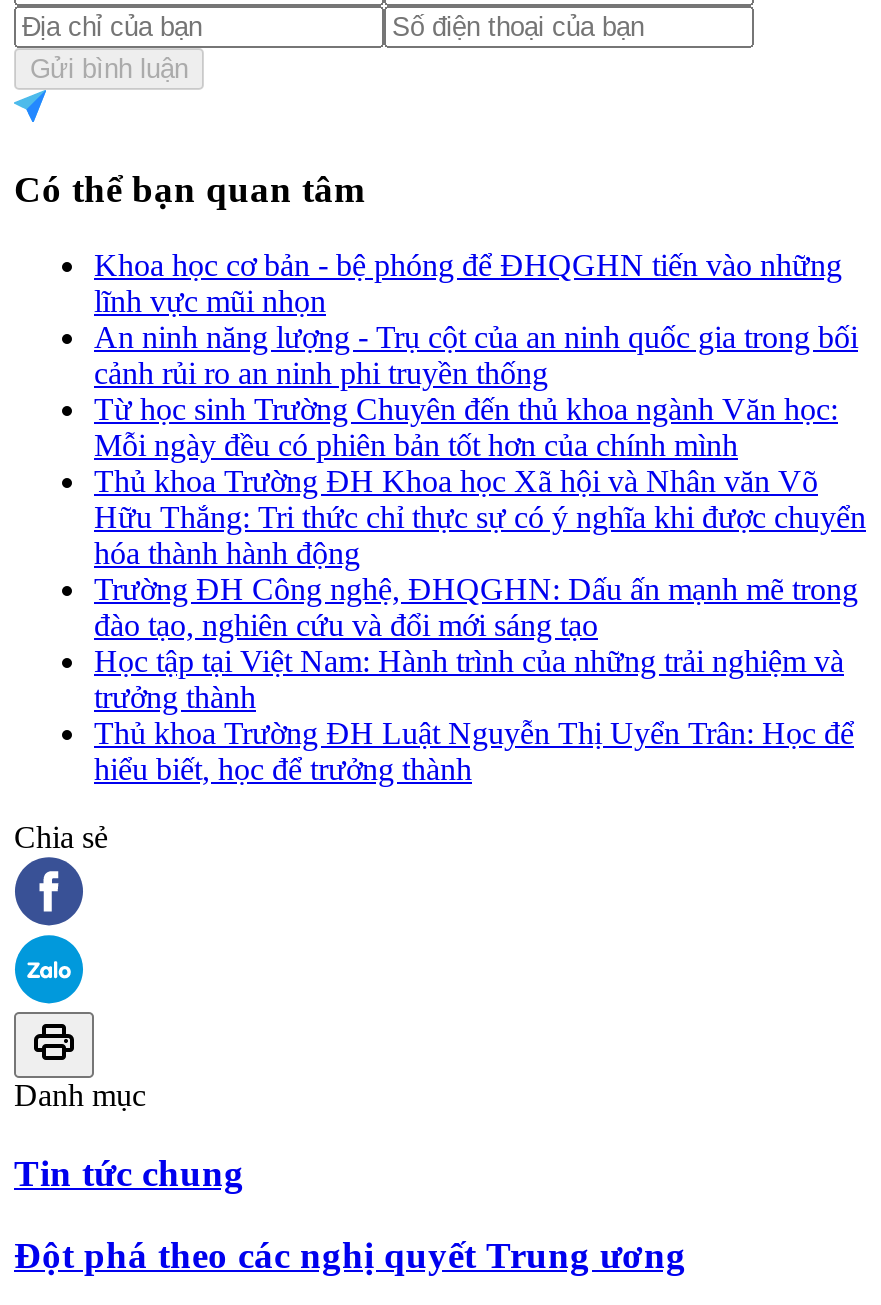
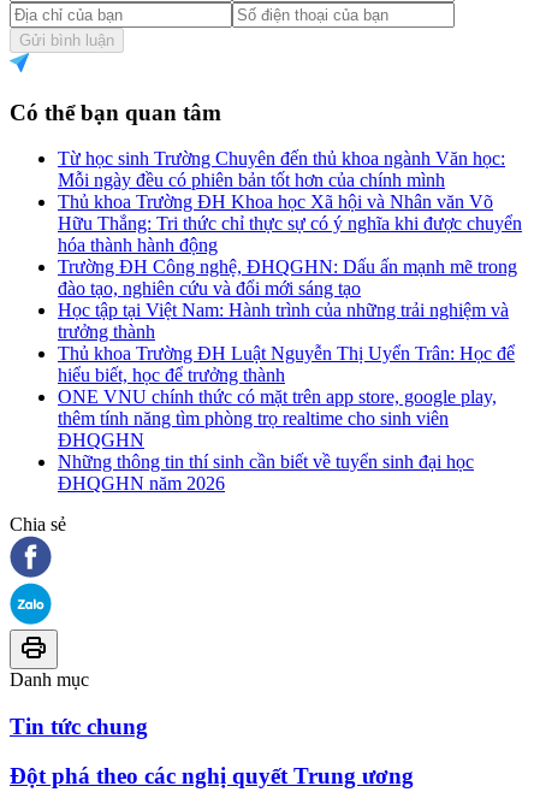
- Khoa học cơ bản - bệ phóng để ĐHQGHN tiến vào những
- lĩnh vực mũi nhọn
- An ninh năng lượng - Trụ cột của an ninh quốc gia trong bối
- cảnh rủi ro an ninh phi truyền thống

moved up: Từ học sinh Trường Chuyên đến thủ khoa ngành Văn học: | Mỗi ngày đều có phiên bản tốt hơn của chính mình | Thủ khoa Trường ĐH Khoa học Xã hội và Nhân văn Võ | ... | Thủ khoa Trường ĐH Luật Nguyễn Thị Uyển Trân: Học để | hiểu biết, học để trưởng thành

+ ONE VNU chính thức có mặt trên app store, google play,
+ thêm tính năng tìm phòng trọ realtime cho sinh viên
+ ĐHQGHN
+ Những thông tin thí sinh cần biết về tuyển sinh đại học
+ ĐHQGHN năm 2026
